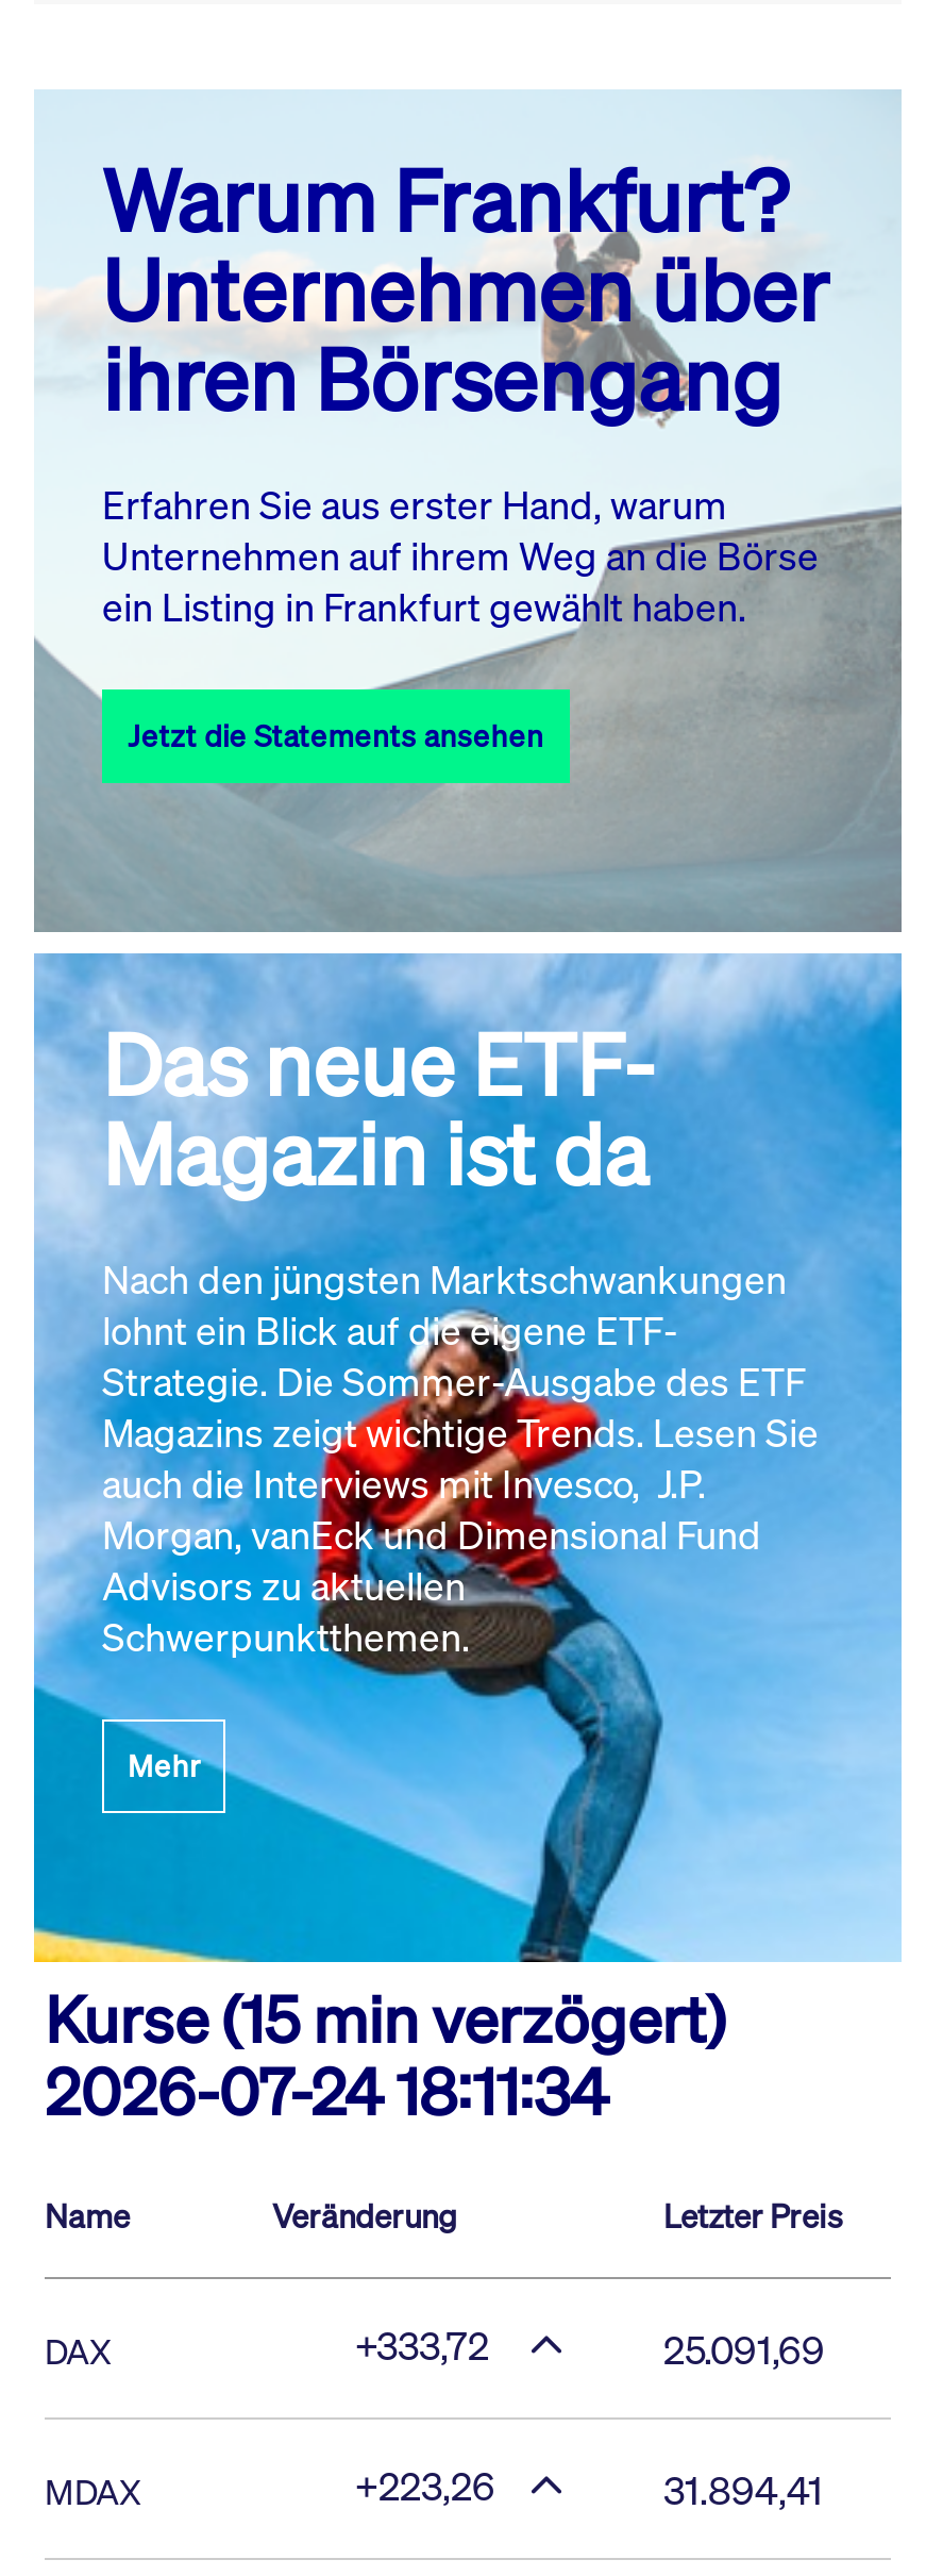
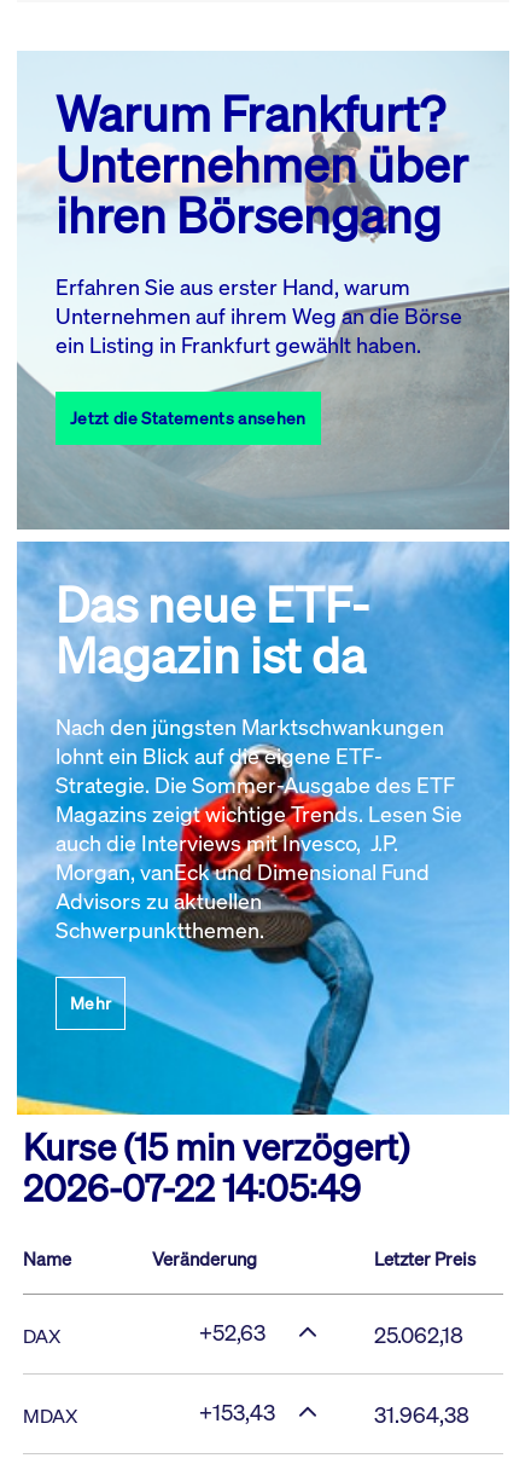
- 2026-07-24 18:11:34
+ 2026-07-22 14:05:49

- +333,72
+ +52,63

- 25.091,69
+ 25.062,18

- +223,26
+ +153,43

- 31.894,41
+ 31.964,38
